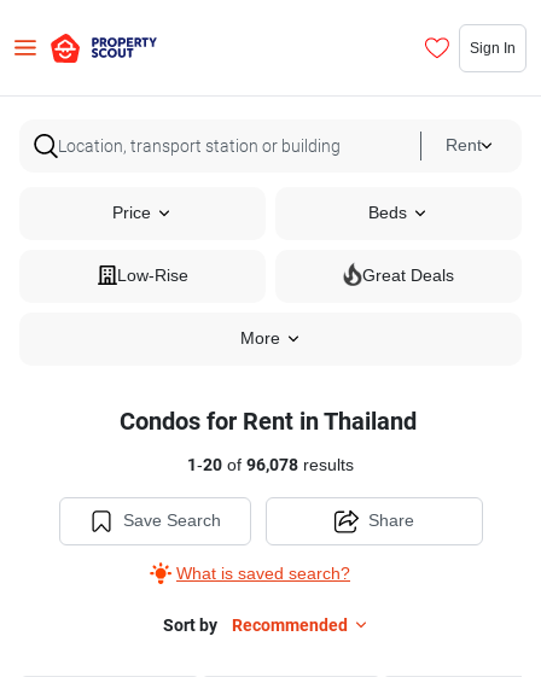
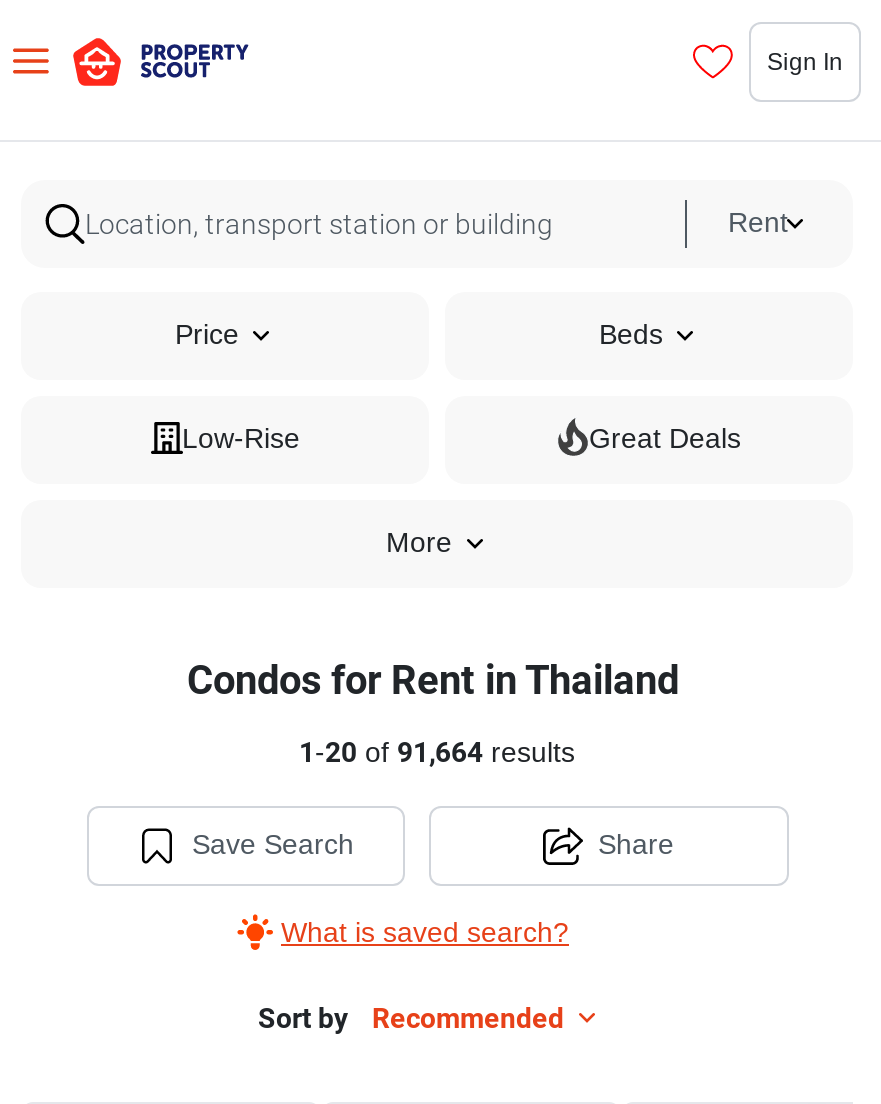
- 1 -20 of 96,078 results
+ 1 -20 of 91,664 results
